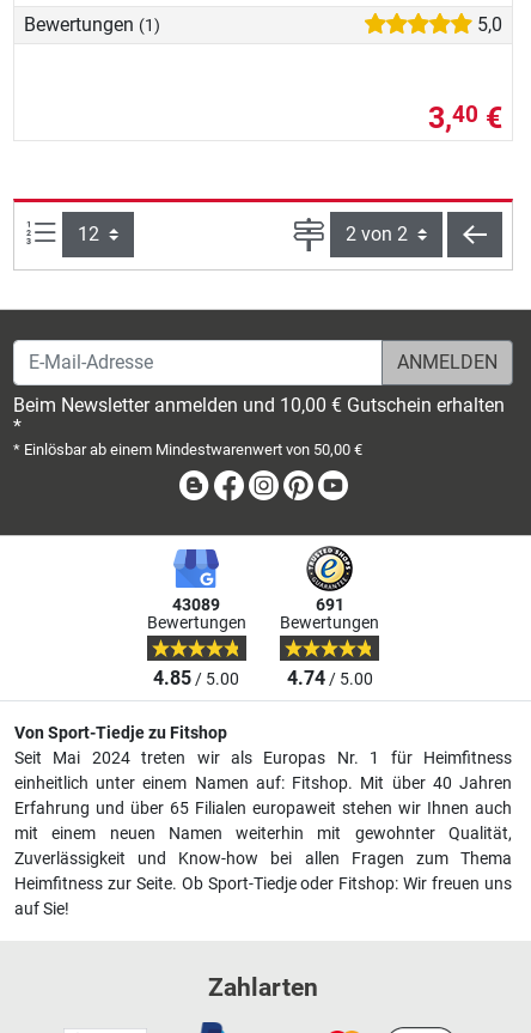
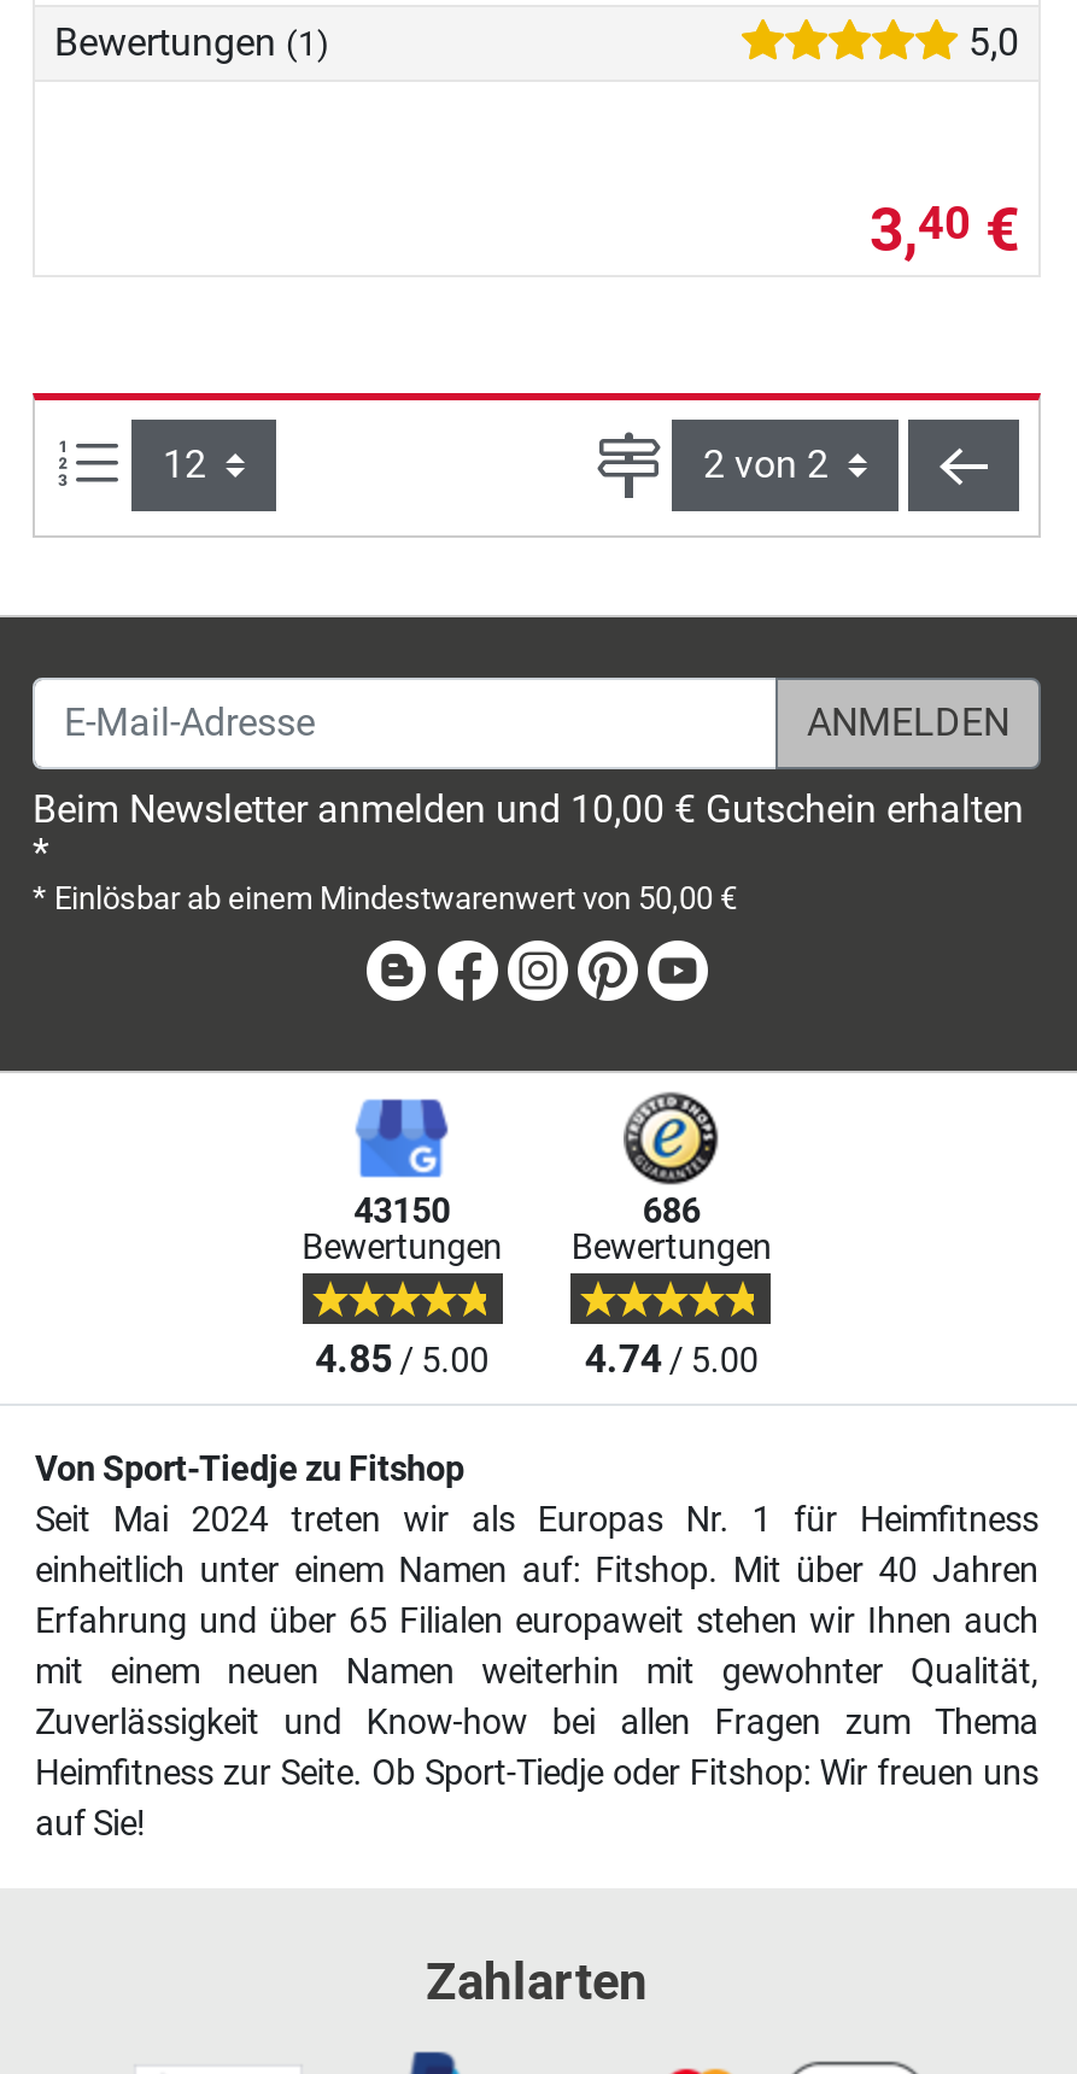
- 43089
+ 43150

- 691
+ 686
